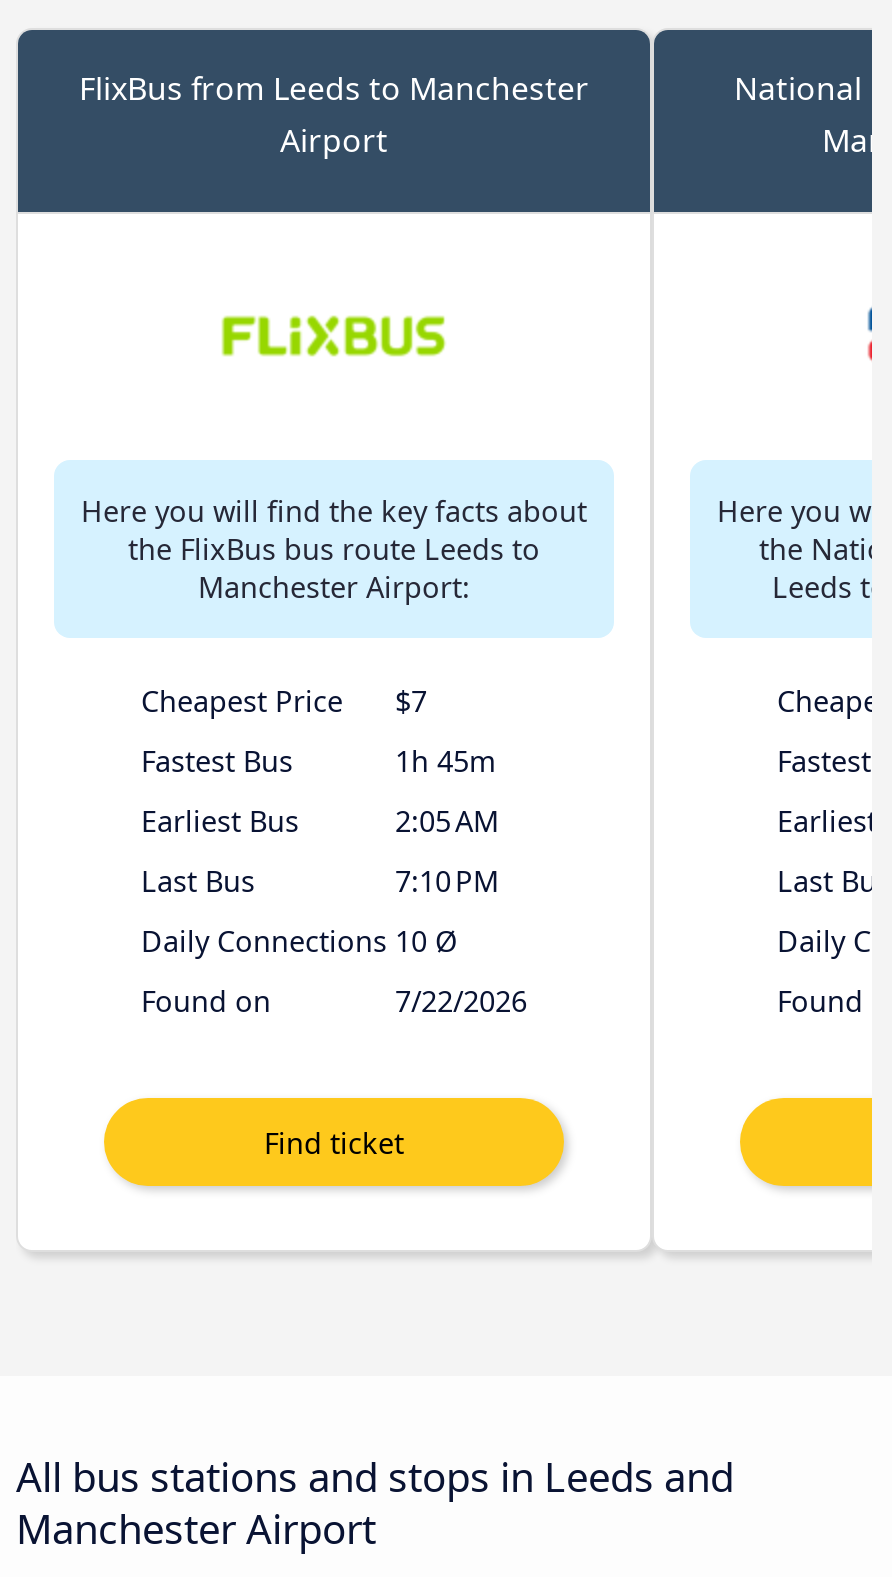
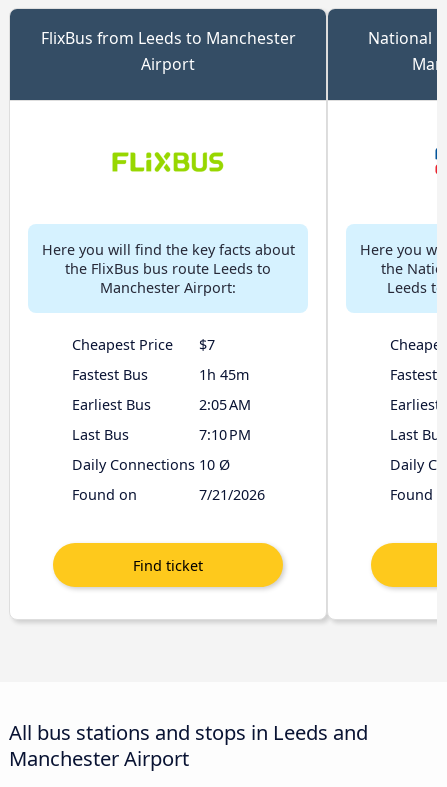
- 7/22/2026
+ 7/21/2026
